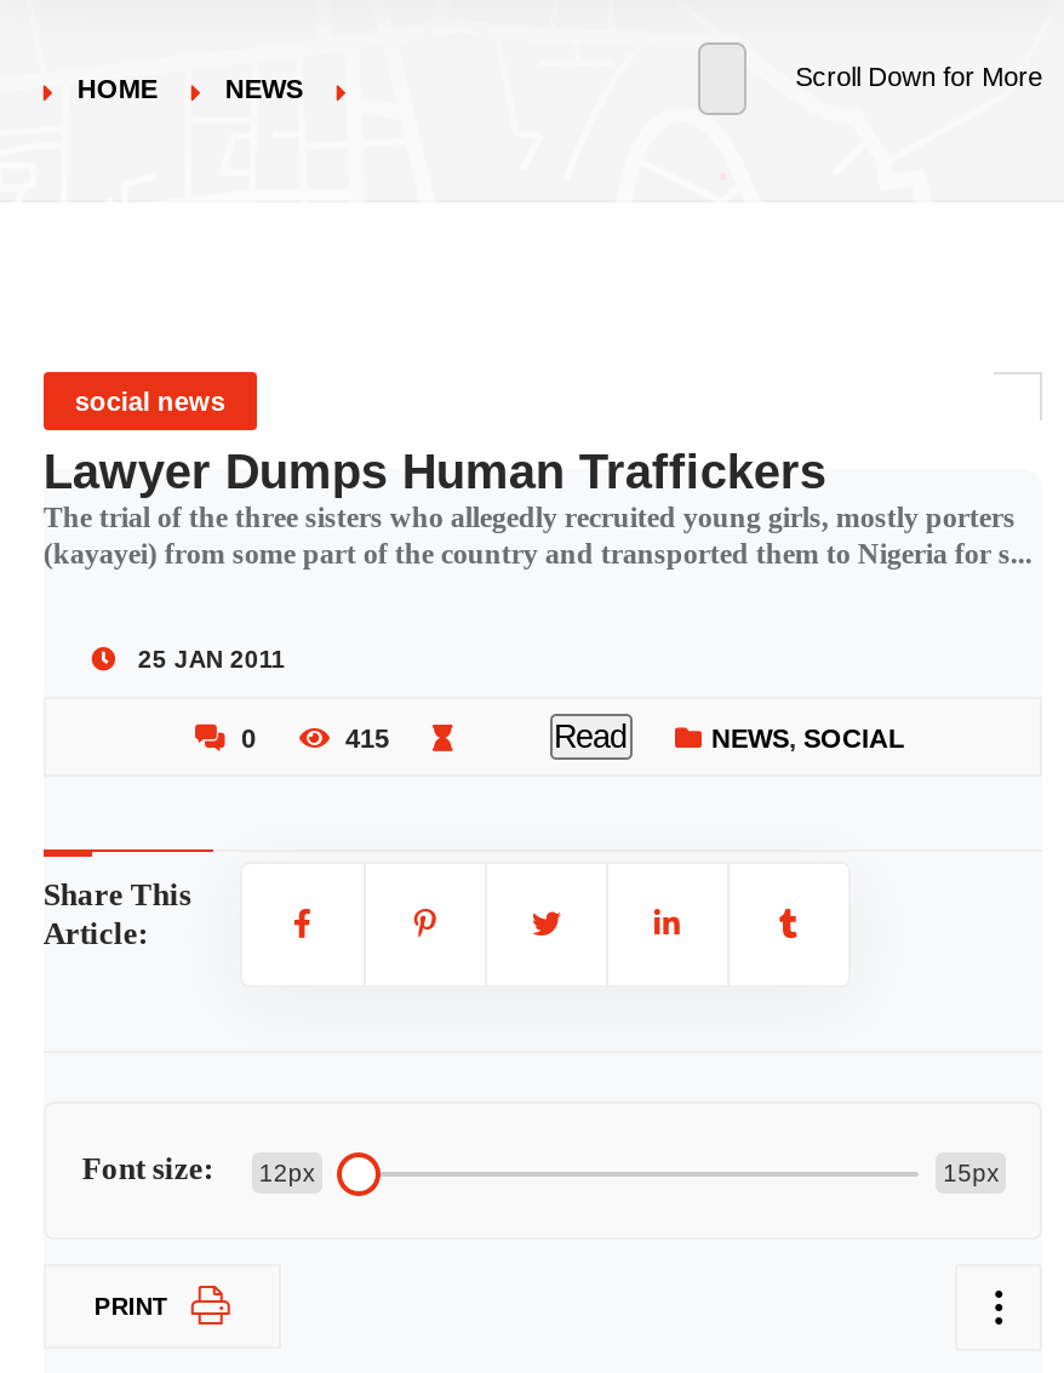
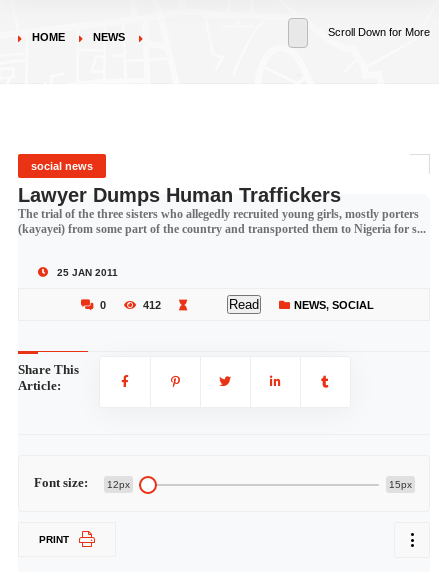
- 415
+ 412
